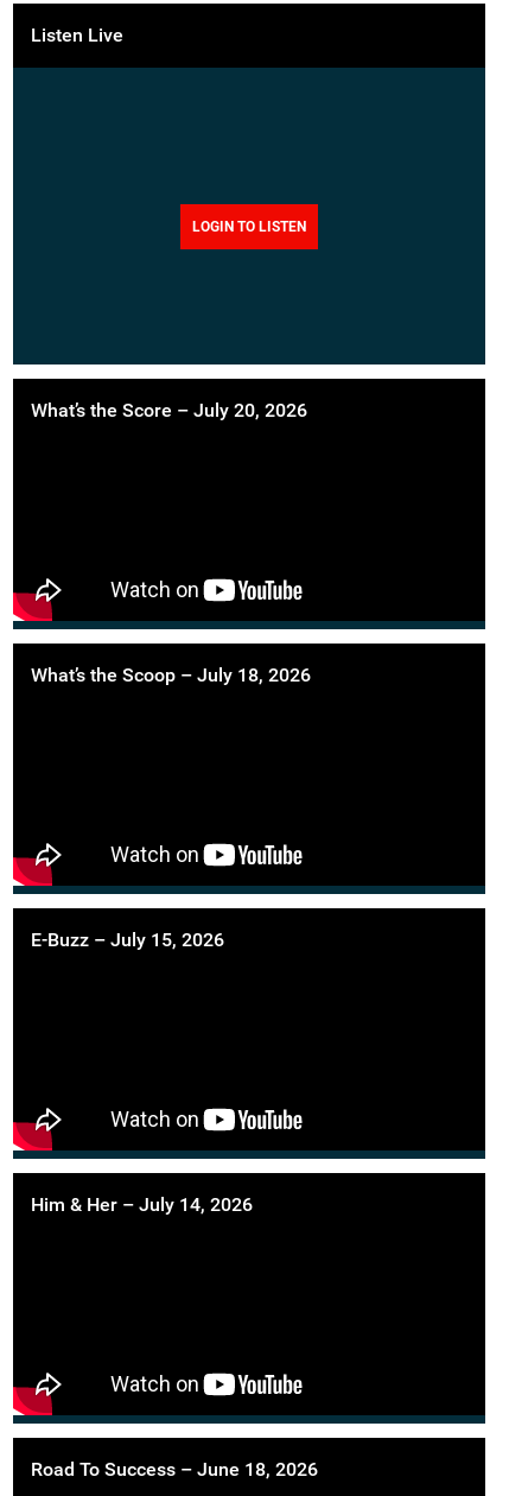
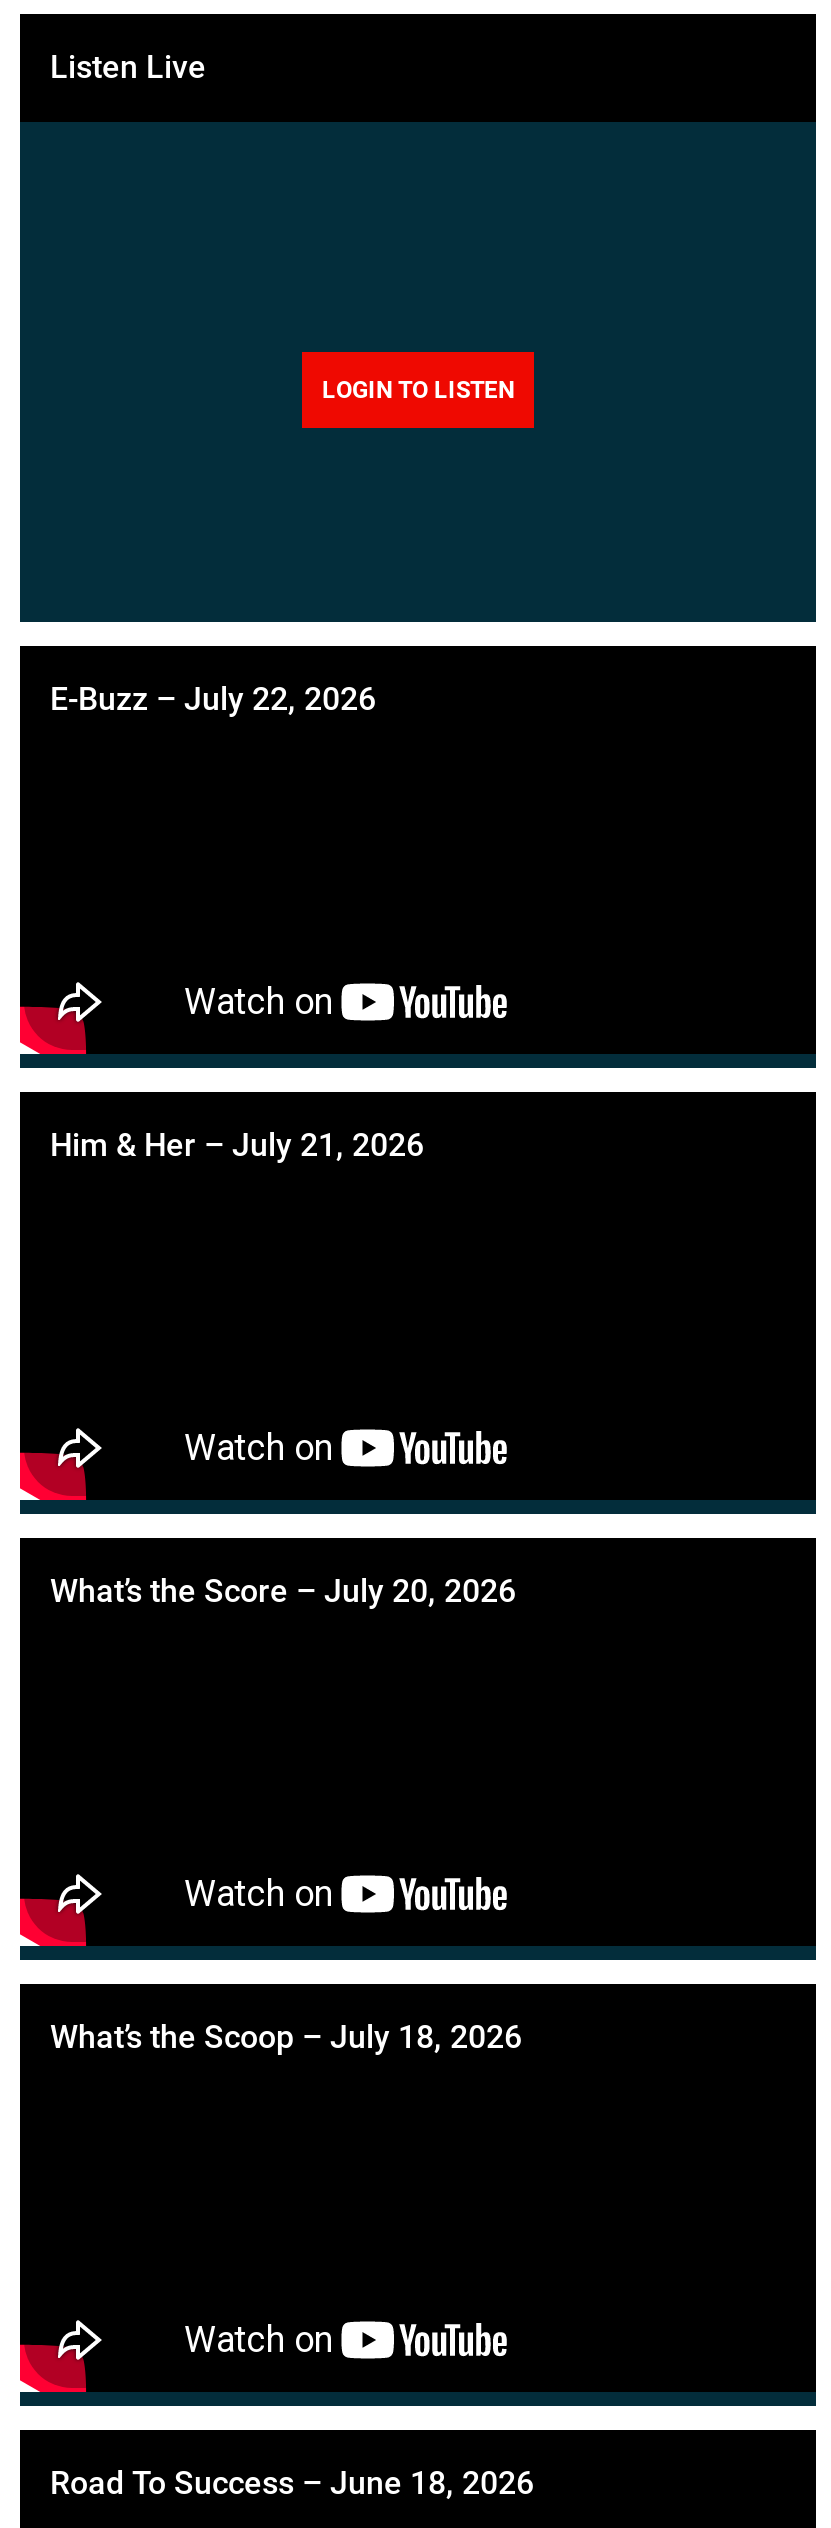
+ E-Buzz – July 22, 2026

+ Him & Her – July 21, 2026

moved down: What’s the Score – July 20, 2026 | What’s the Scoop – July 18, 2026

- E-Buzz – July 15, 2026

- Him & Her – July 14, 2026
